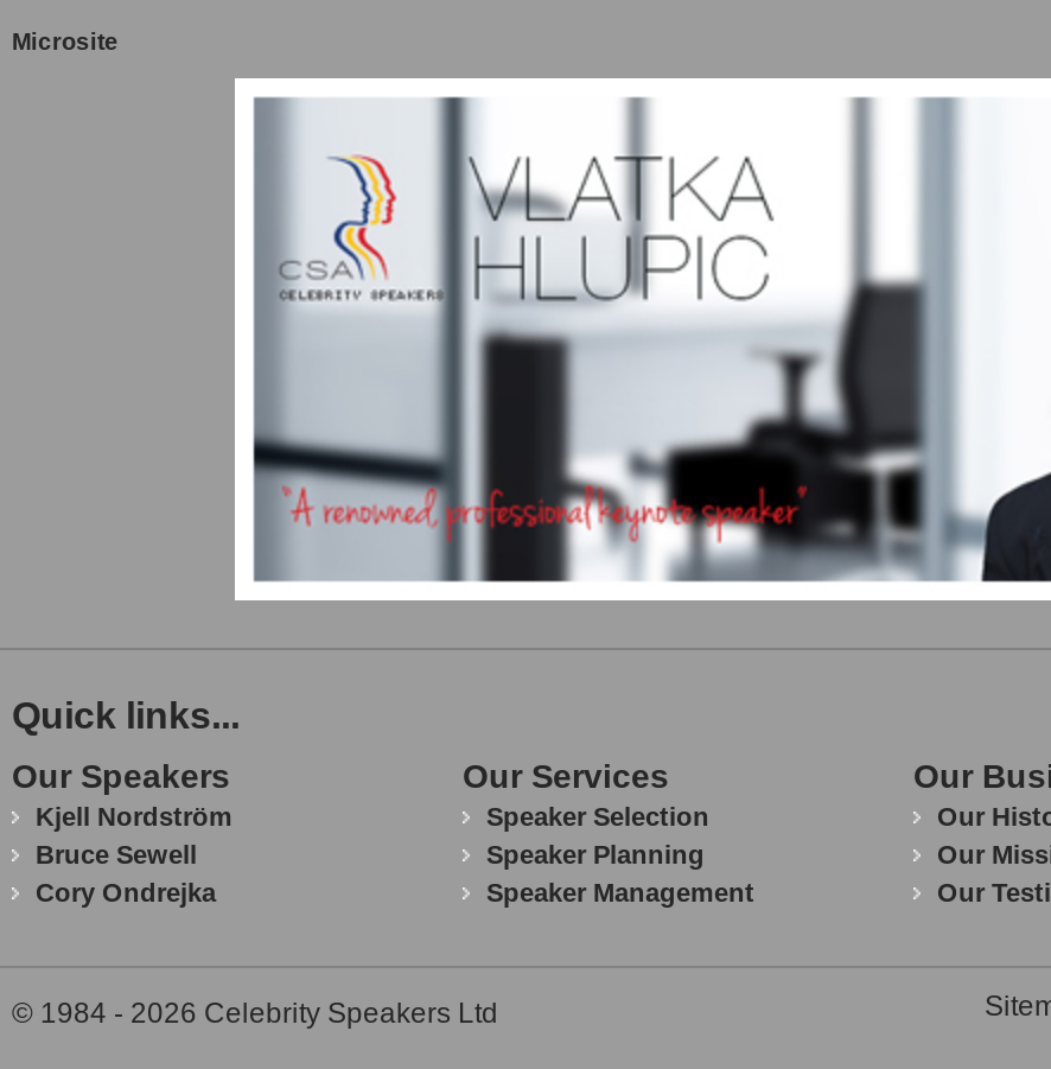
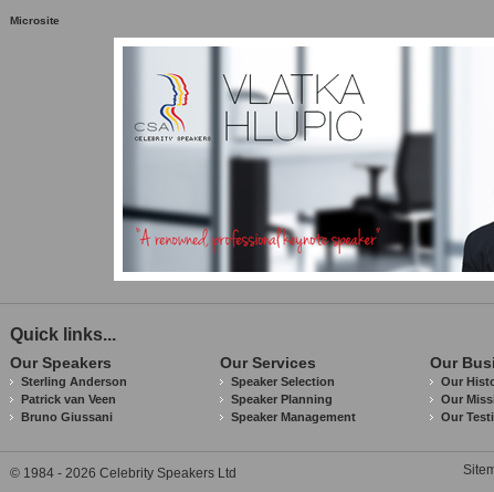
- Kjell Nordström
- Bruce Sewell
- Cory Ondrejka
+ Sterling Anderson
+ Patrick van Veen
+ Bruno Giussani
